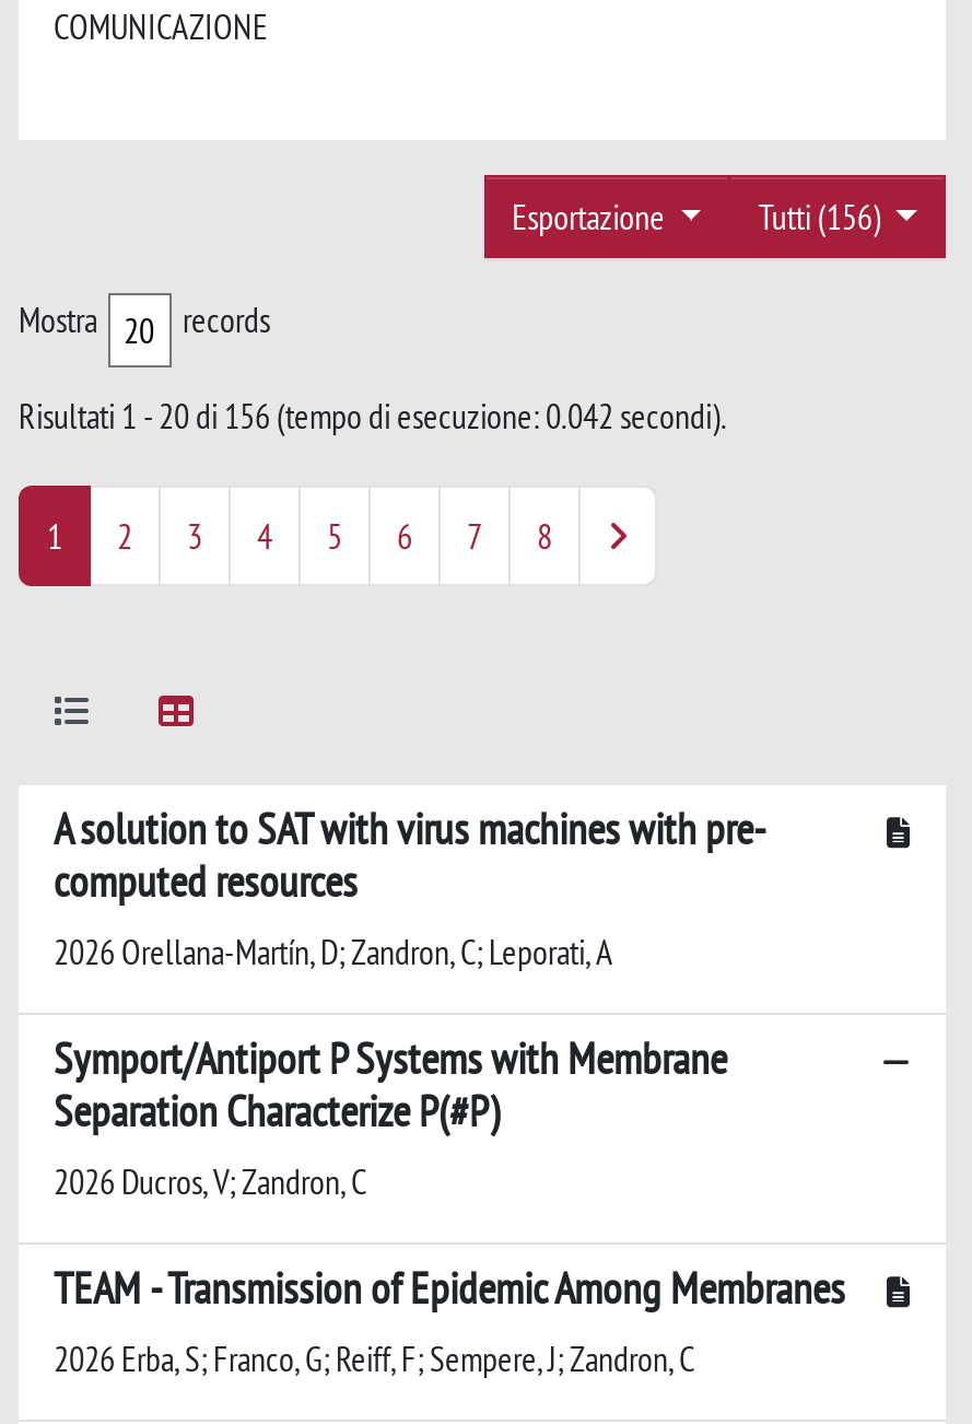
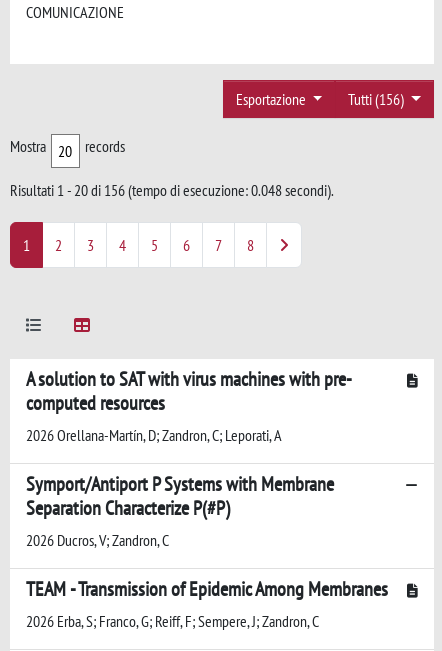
- Risultati 1 - 20 di 156 (tempo di esecuzione: 0.042 secondi).
+ Risultati 1 - 20 di 156 (tempo di esecuzione: 0.048 secondi).
